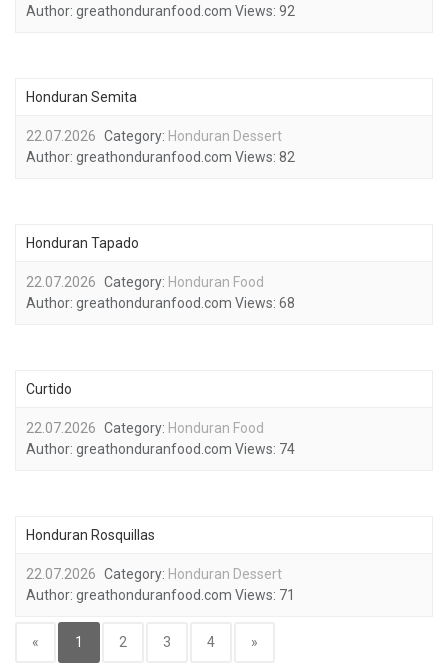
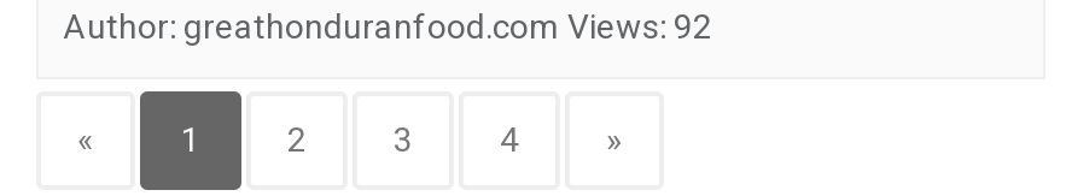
- Honduran Semita
- 22.07.2026 Category: Honduran Dessert
- Author: greathonduranfood.com Views: 82

- Honduran Tapado
- 22.07.2026 Category: Honduran Food
- Author: greathonduranfood.com Views: 68

- Curtido
- 22.07.2026 Category: Honduran Food
- Author: greathonduranfood.com Views: 74

- Honduran Rosquillas
- 22.07.2026 Category: Honduran Dessert
- Author: greathonduranfood.com Views: 71
